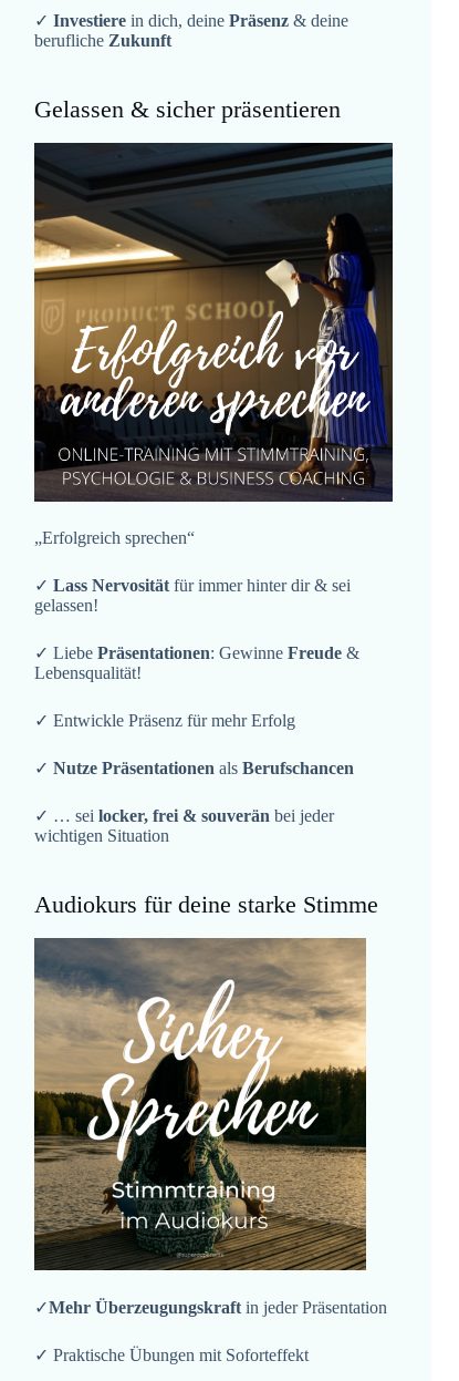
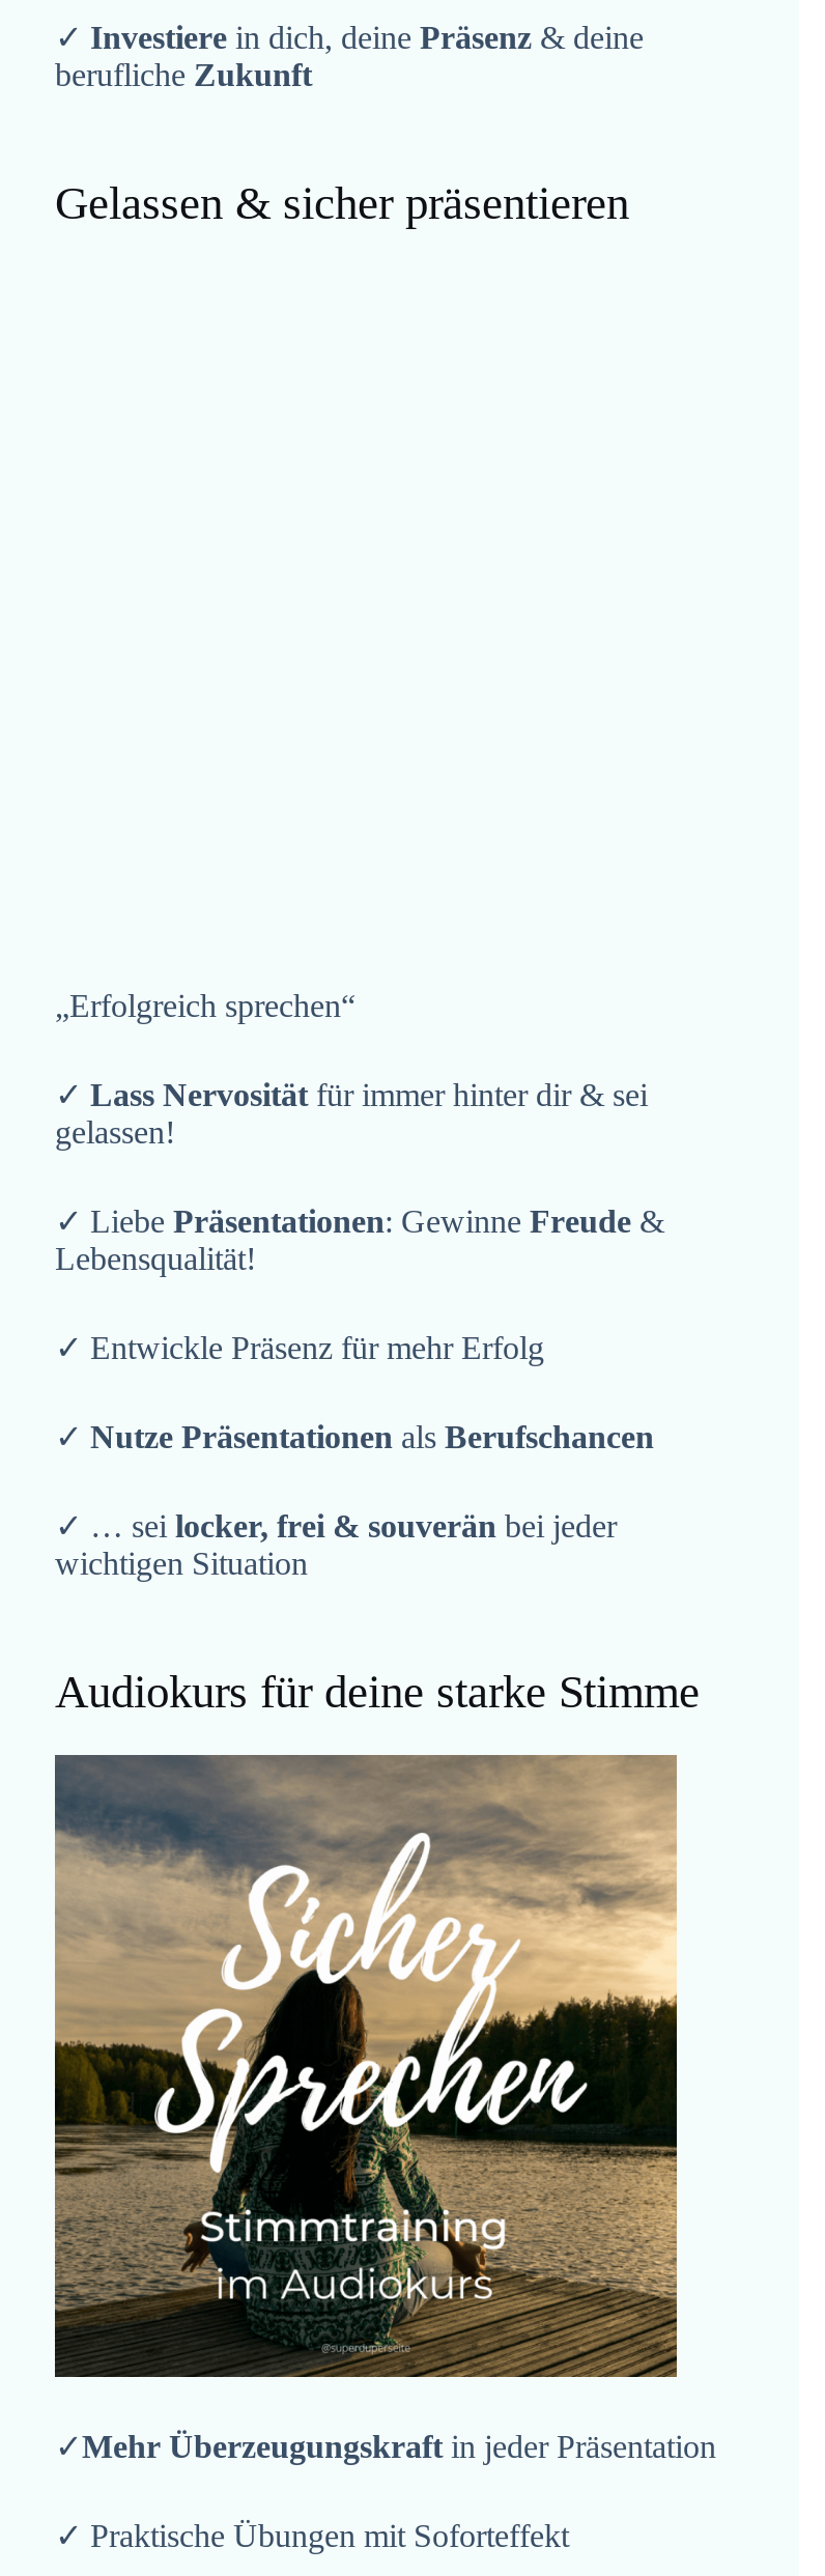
- [image]
